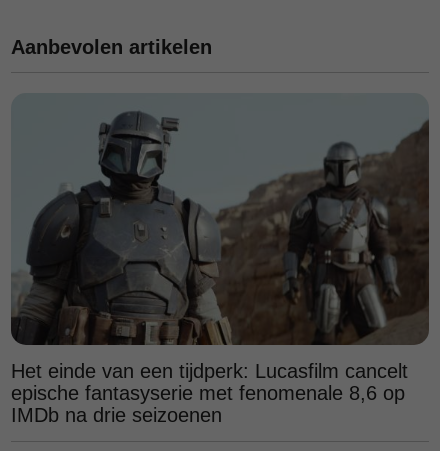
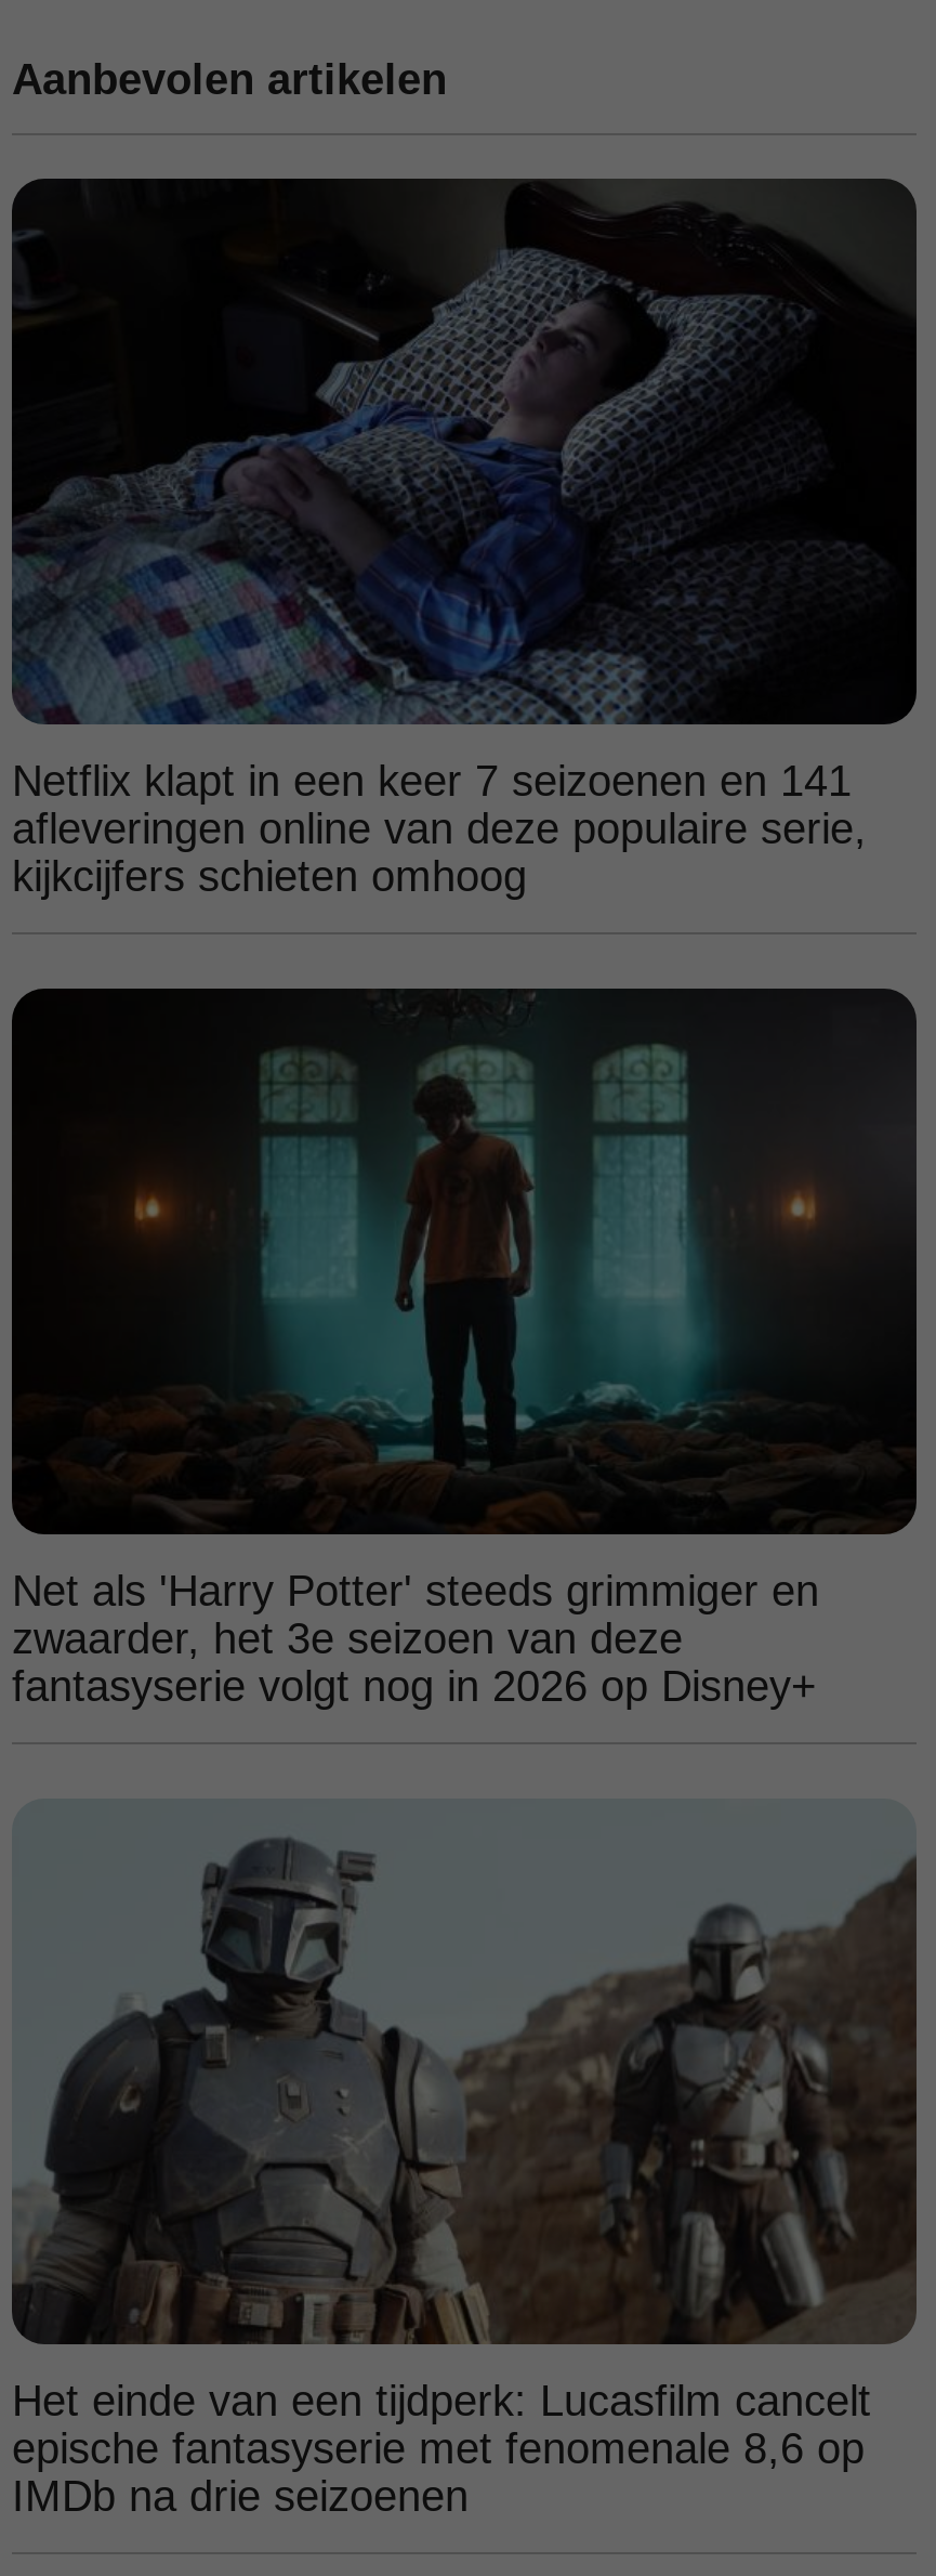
+ [image]
+ Netflix klapt in een keer 7 seizoenen en 141
+ afleveringen online van deze populaire serie,
+ kijkcijfers schieten omhoog

+ [image]
+ Net als 'Harry Potter' steeds grimmiger en
+ zwaarder, het 3e seizoen van deze
+ fantasyserie volgt nog in 2026 op Disney+
